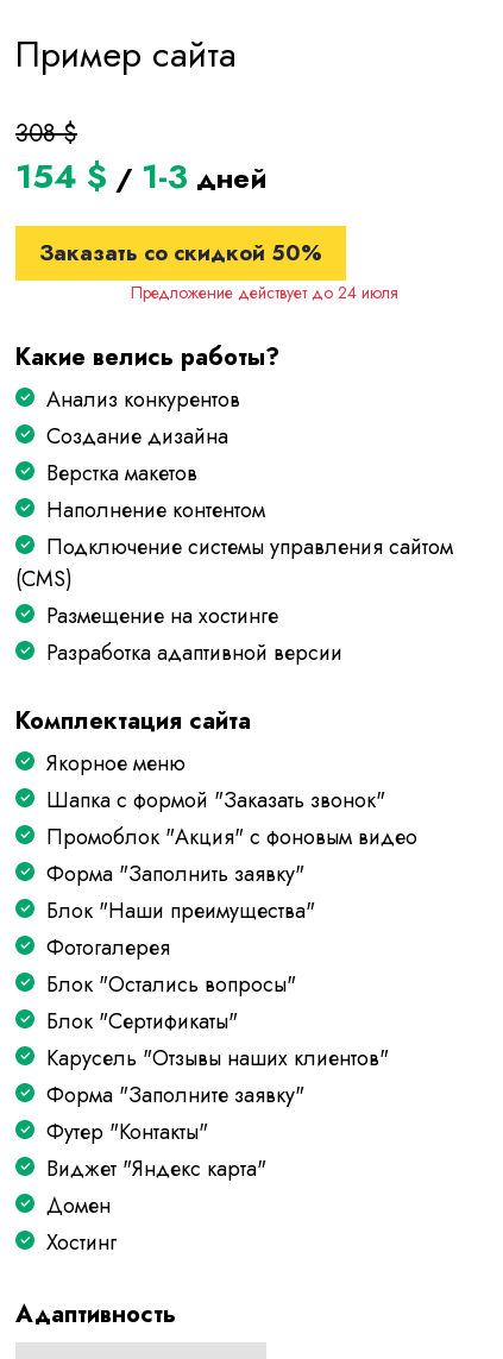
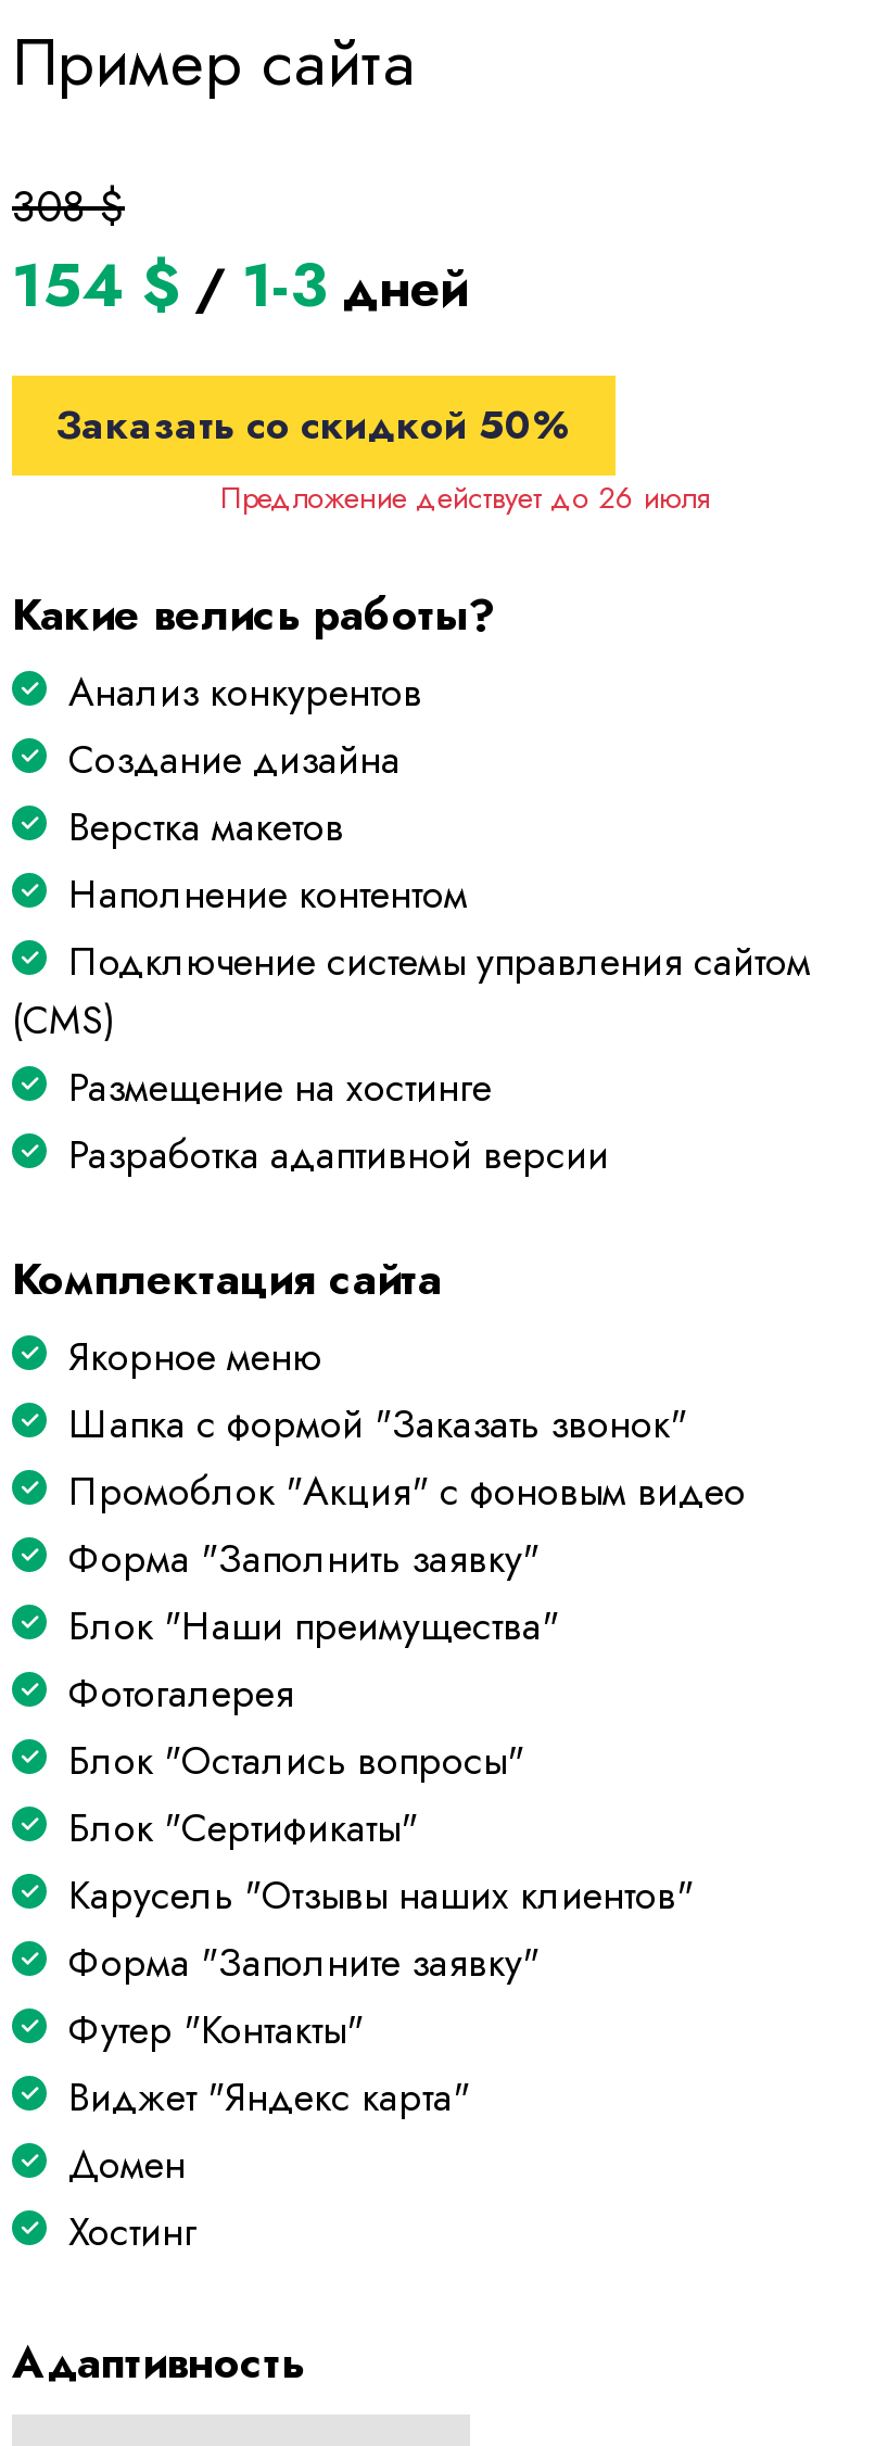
- Предложение действует до 24 июля
+ Предложение действует до 26 июля
